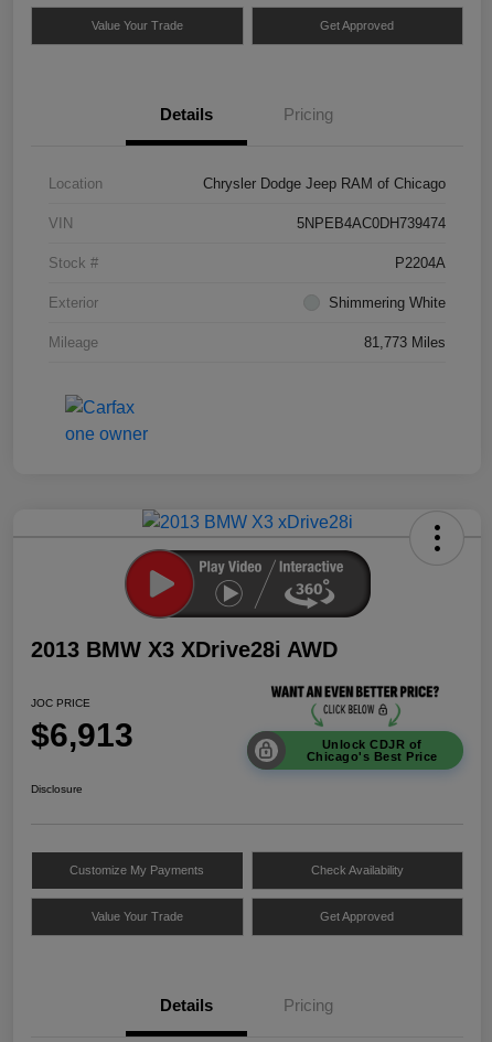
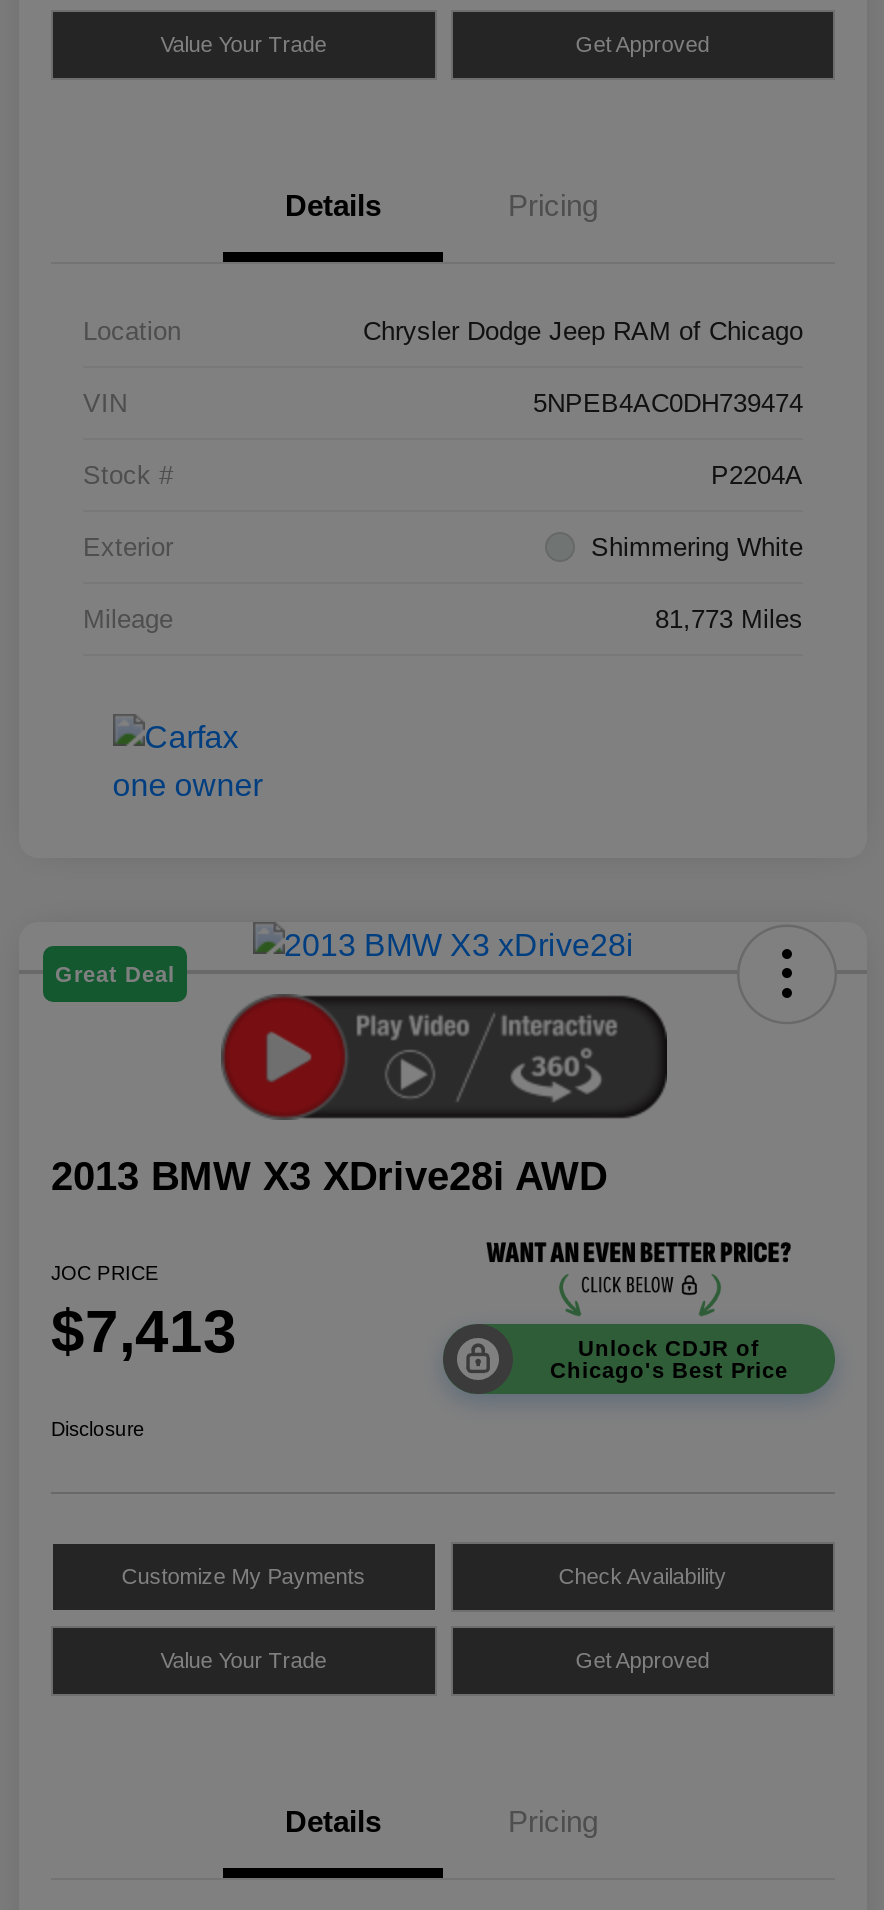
+ Great Deal

- $6,913
+ $7,413
